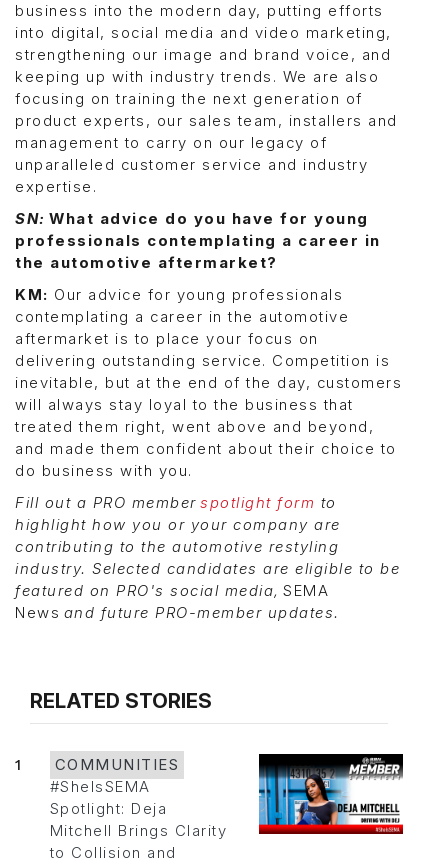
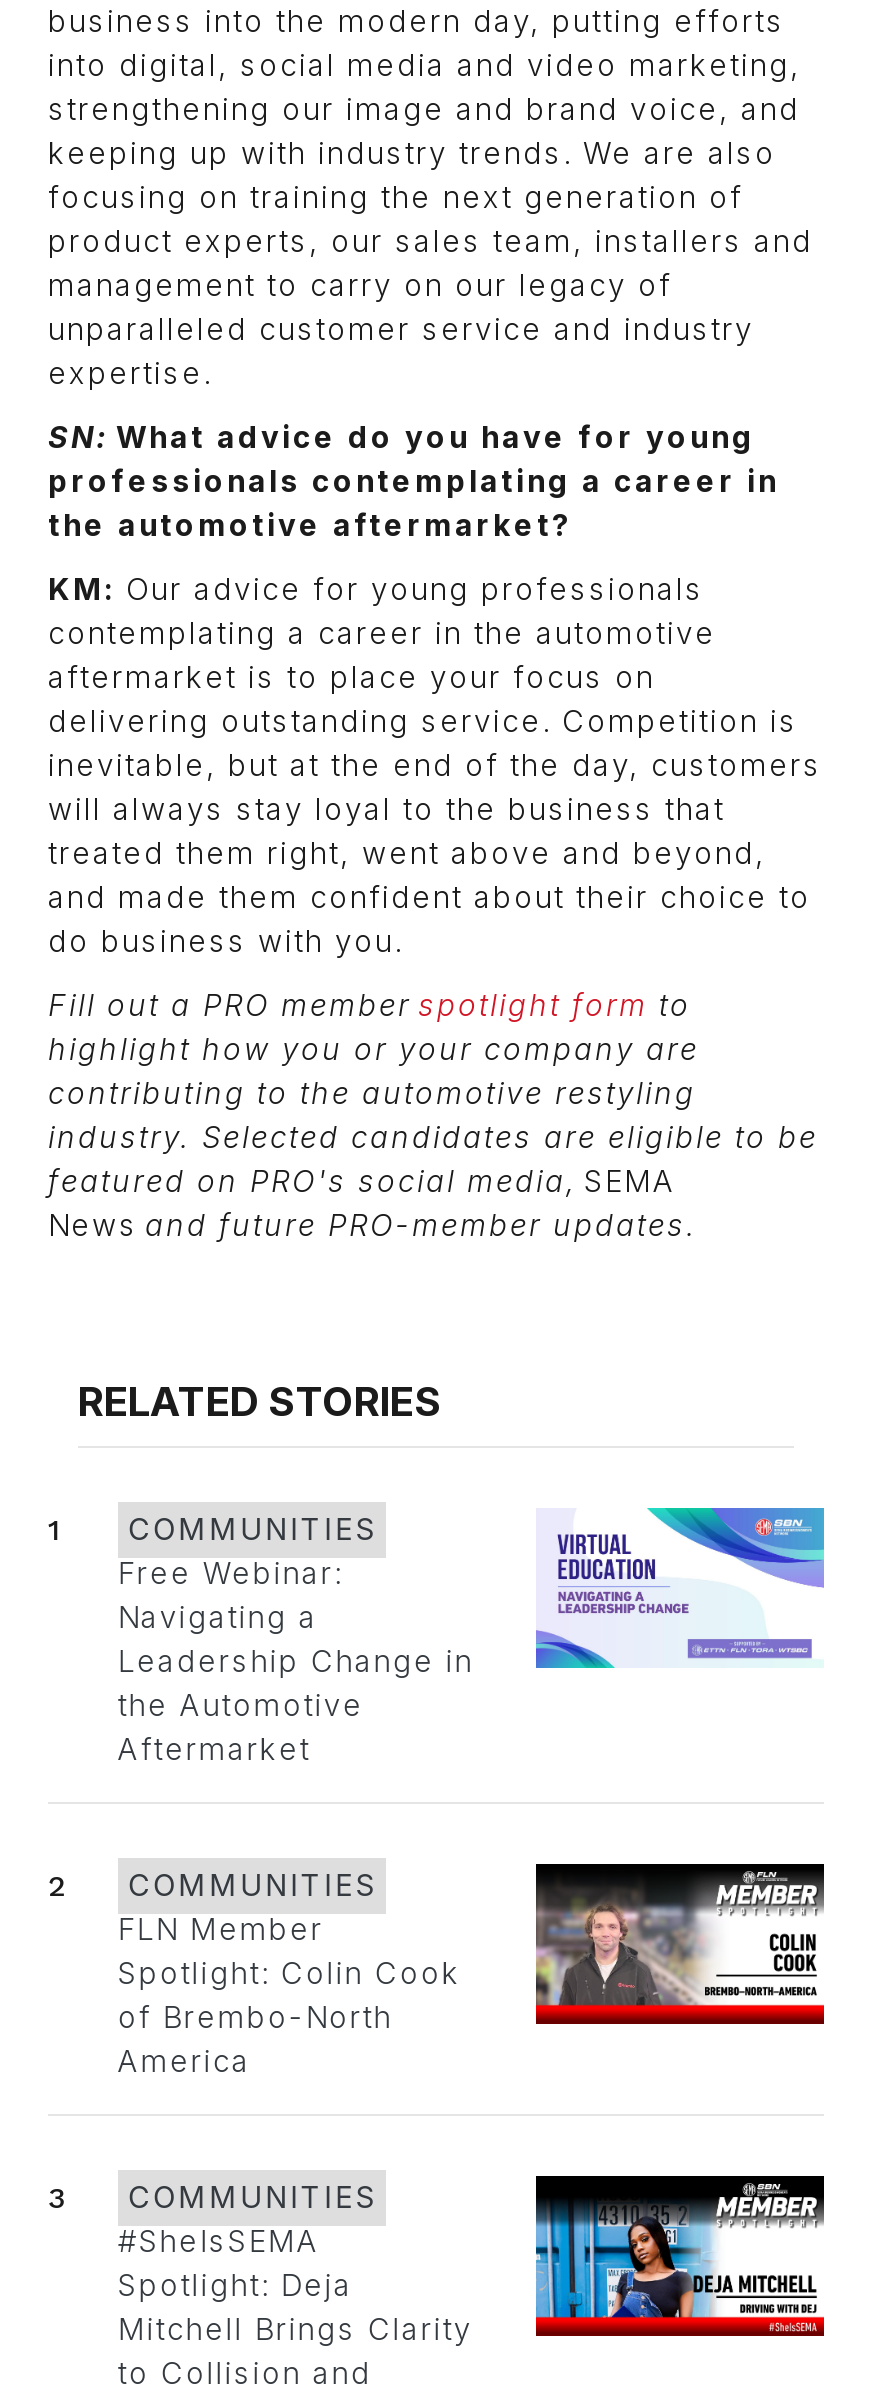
+ [image]
+ Free Webinar:
+ Navigating a
+ Leadership Change in
+ the Automotive
+ Aftermarket

+ [image]
+ 2
+ COMMUNITIES
+ FLN Member
+ Spotlight: Colin Cook
+ of Brembo-North
+ America

+ 3
+ COMMUNITIES
